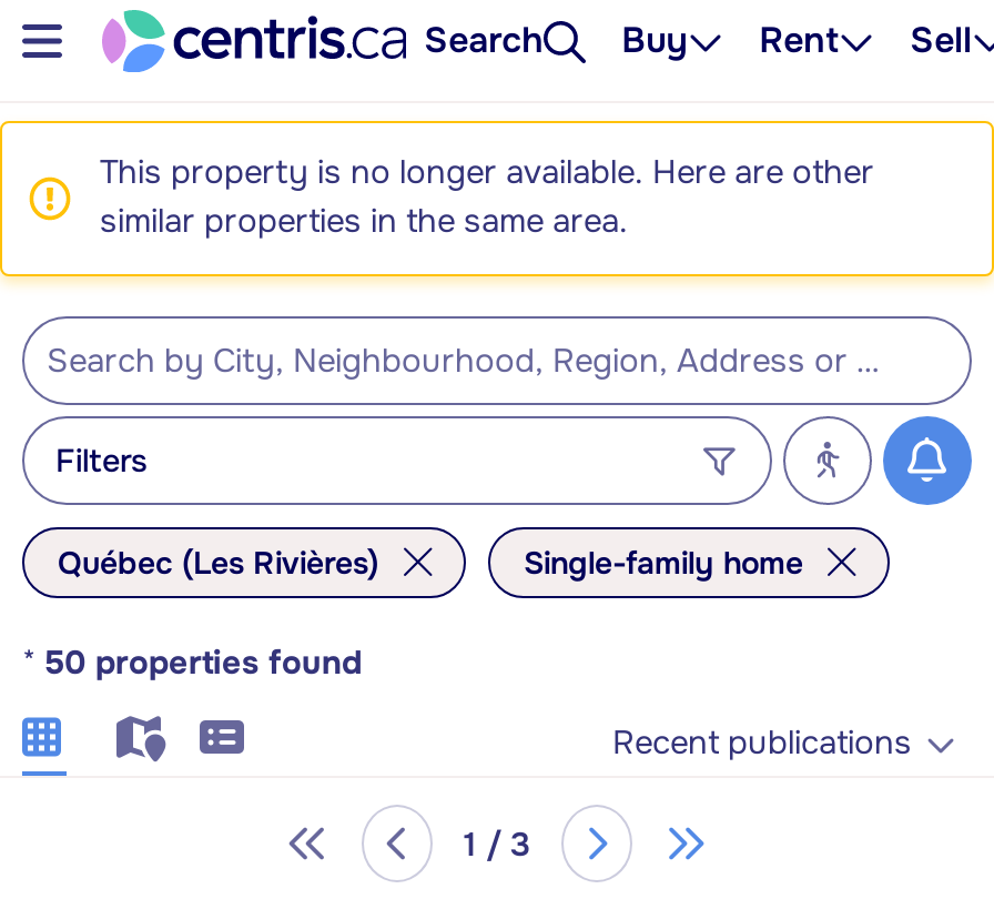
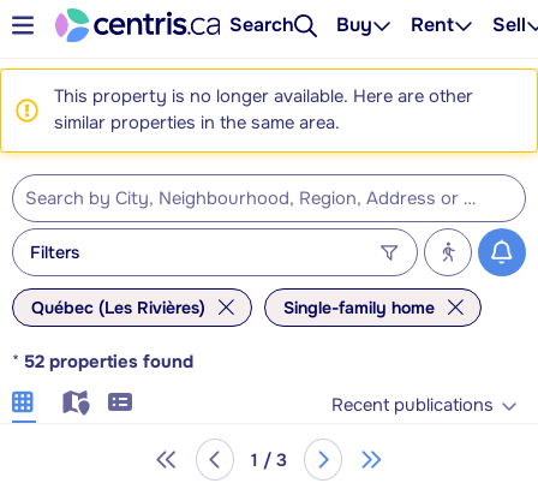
- * 50 properties found
+ * 52 properties found
